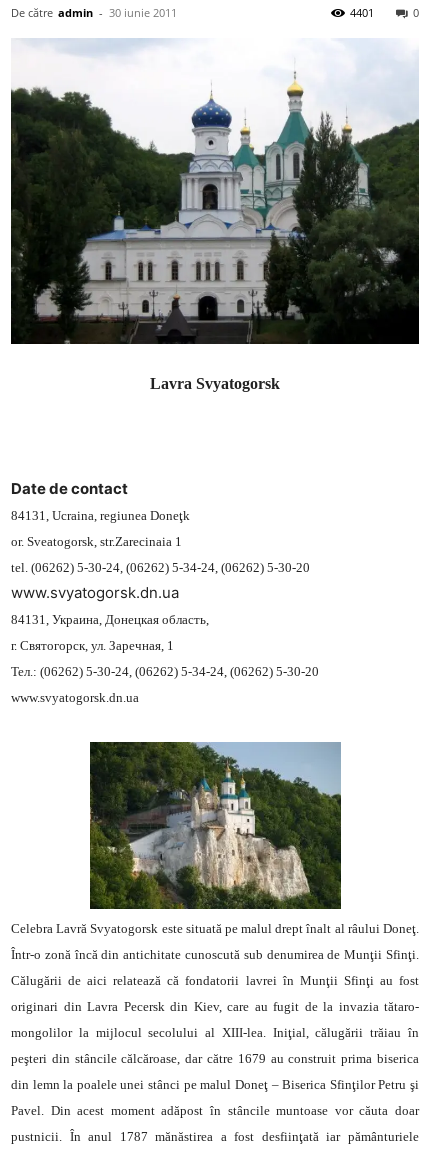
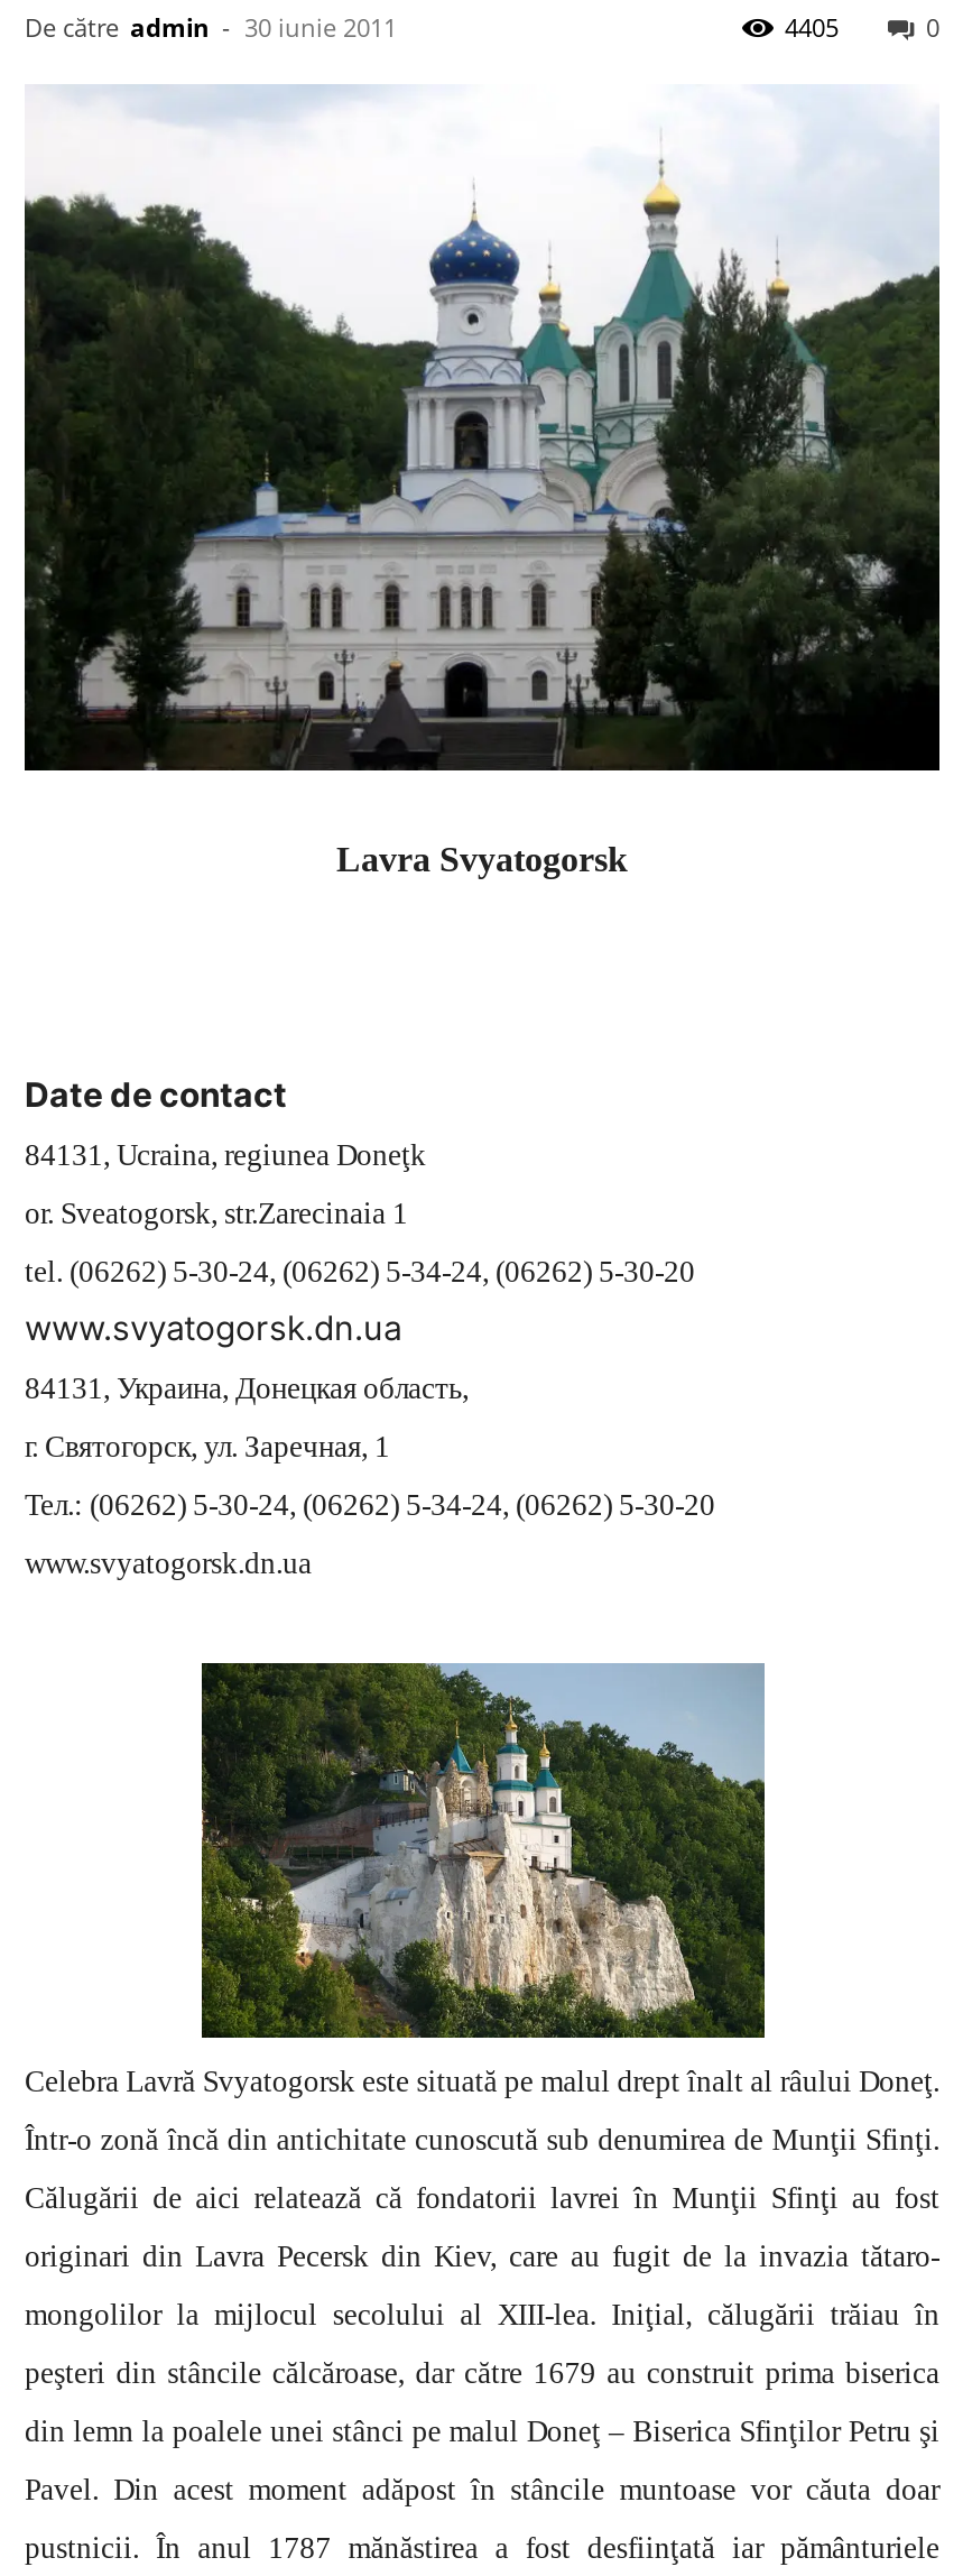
- 4401
+ 4405
